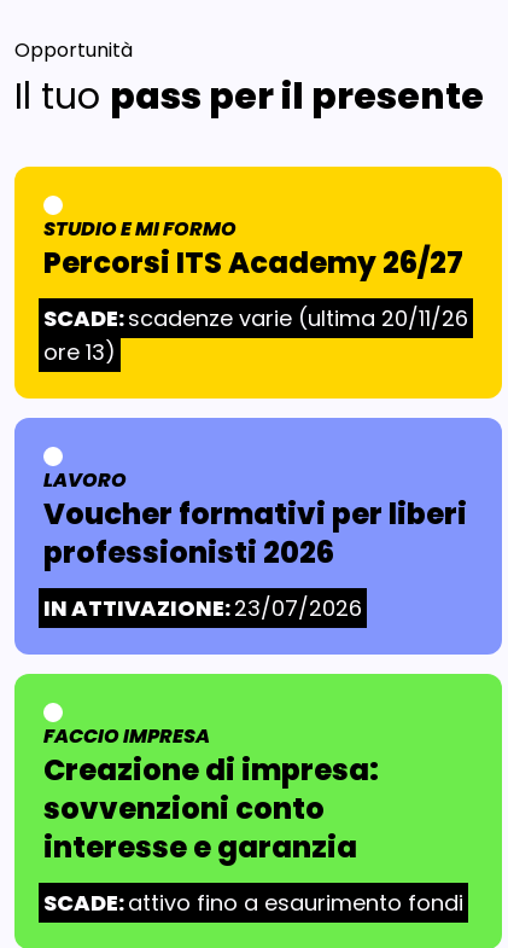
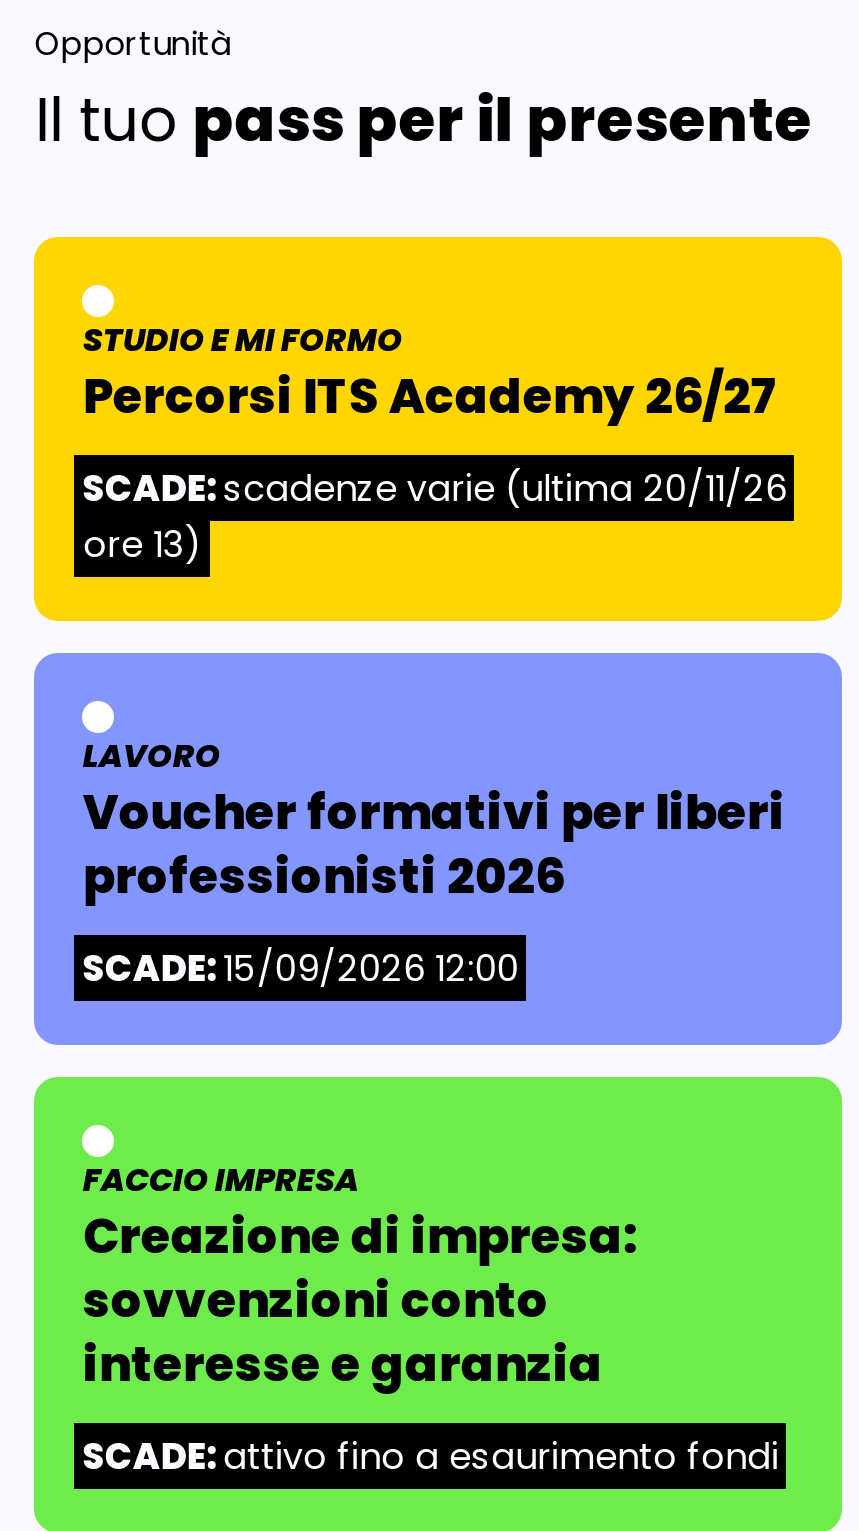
- IN ATTIVAZIONE:23/07/2026
+ SCADE:15/09/2026 12:00
